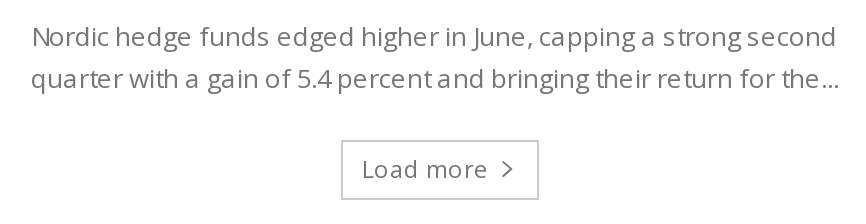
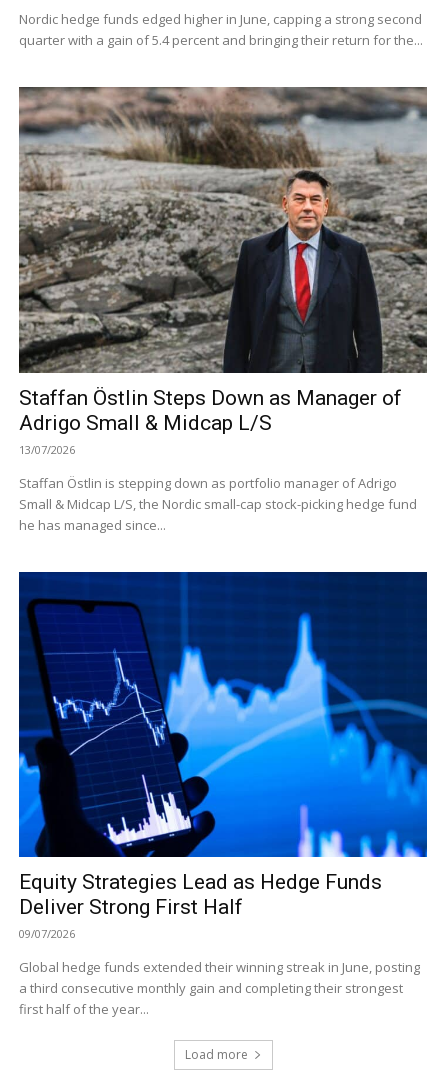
+ [image]
+ Staffan Östlin Steps Down as Manager of
+ Adrigo Small & Midcap L/S
+ 13/07/2026
+ Staffan Östlin is stepping down as portfolio manager of Adrigo
+ Small & Midcap L/S, the Nordic small-cap stock-picking hedge fund
+ he has managed since...

+ [image]
+ Equity Strategies Lead as Hedge Funds
+ Deliver Strong First Half
+ 09/07/2026
+ Global hedge funds extended their winning streak in June, posting
+ a third consecutive monthly gain and completing their strongest
+ first half of the year...
